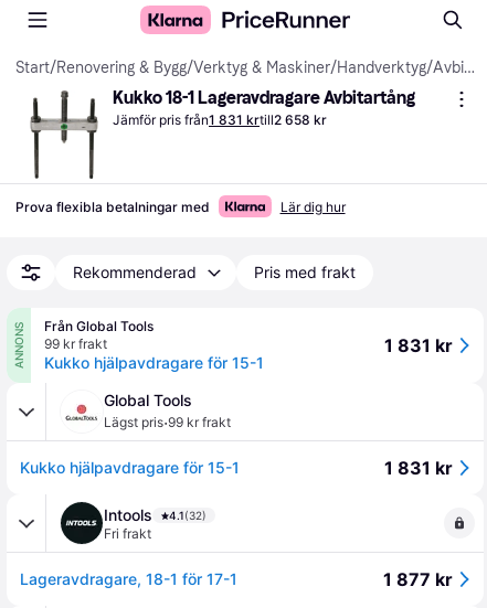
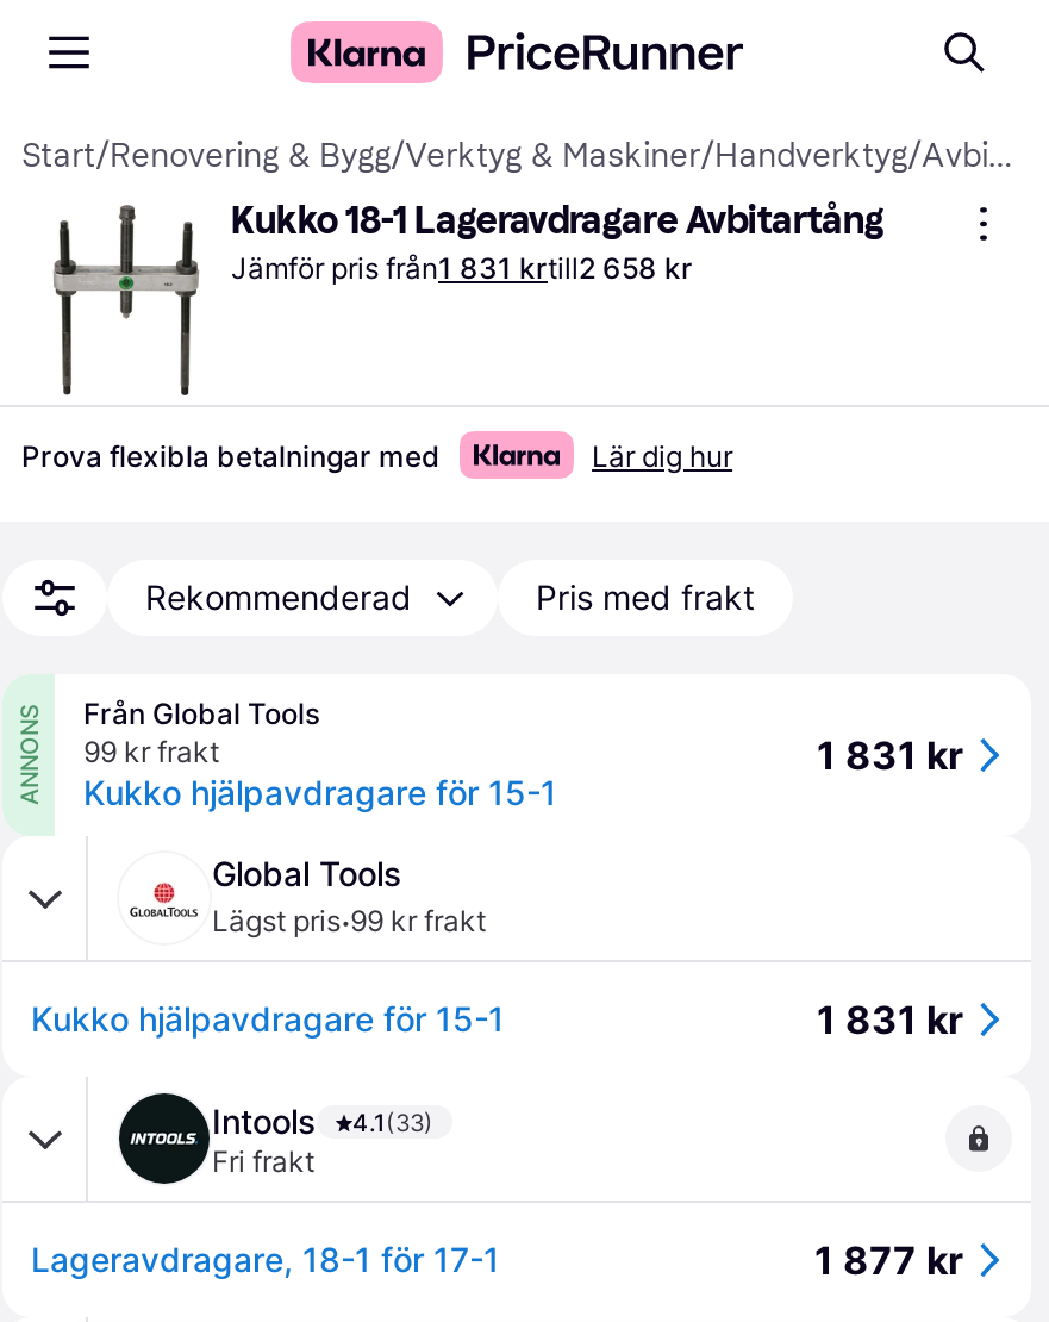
- Intools 4.1 (32)
+ Intools 4.1 (33)
